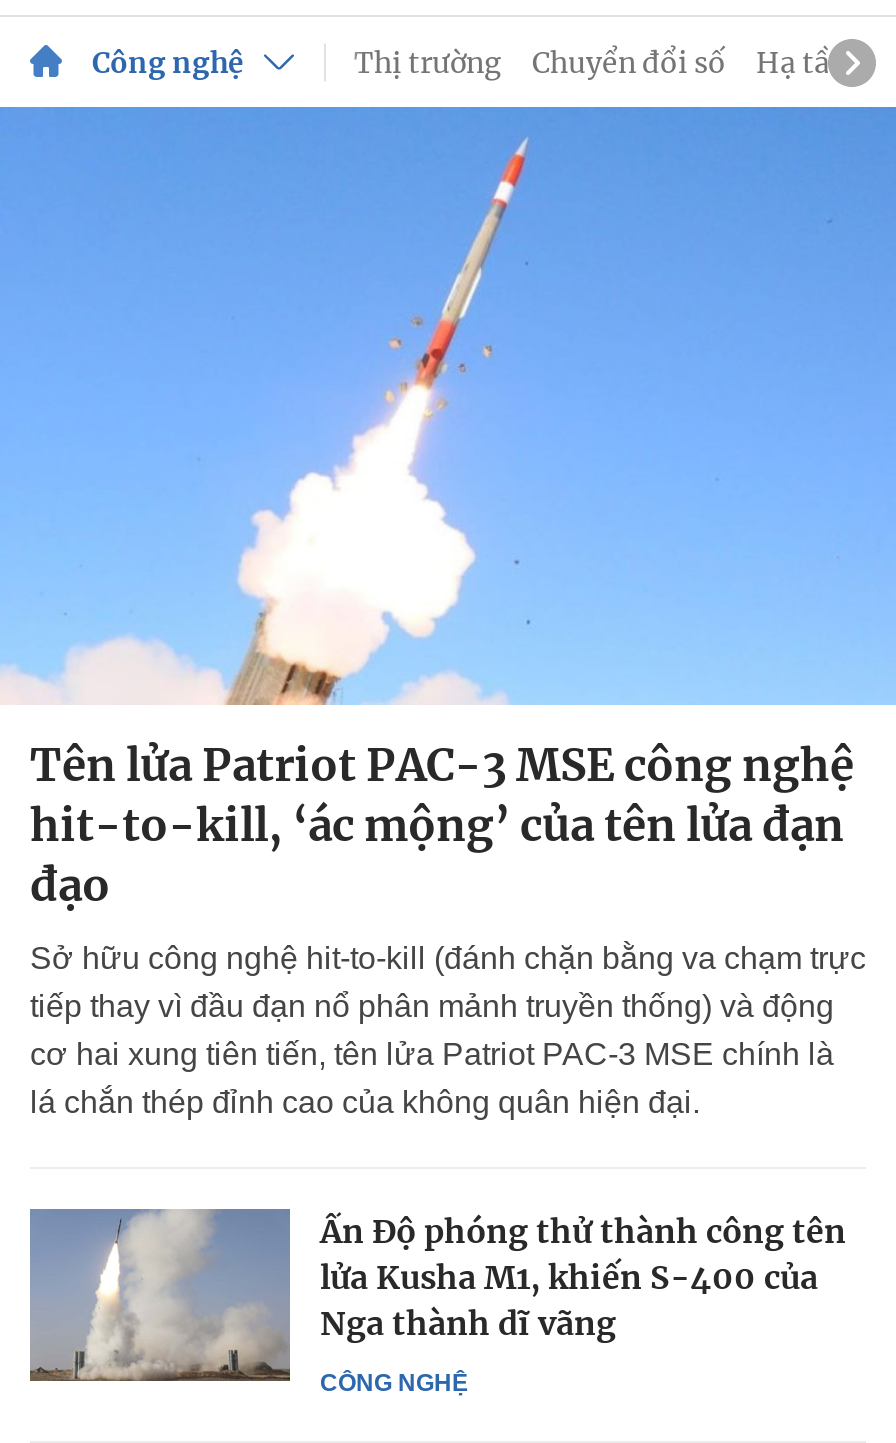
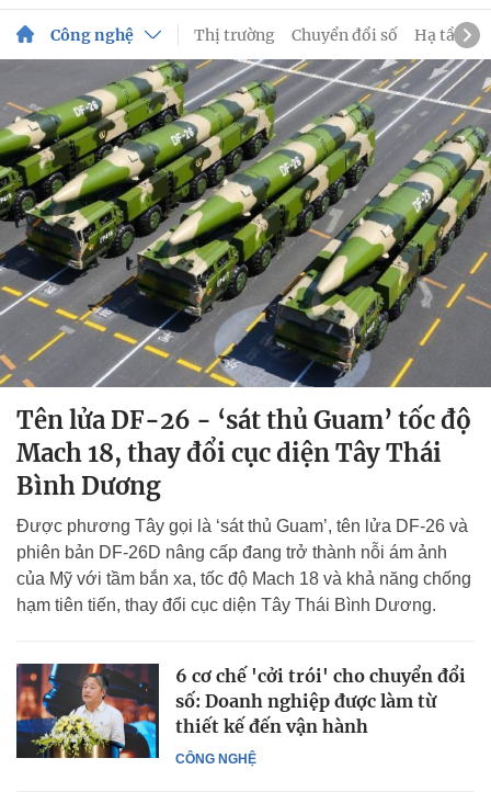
- [image]
- Tên lửa Patriot PAC-3 MSE công nghệ
- hit-to-kill, ‘ác mộng’ của tên lửa đạn
- đạo
+ [image]
+ Tên lửa DF-26 - ‘sát thủ Guam’ tốc độ
+ Mach 18, thay đổi cục diện Tây Thái
+ Bình Dương

- Sở hữu công nghệ hit-to-kill (đánh chặn bằng va chạm trực
- tiếp thay vì đầu đạn nổ phân mảnh truyền thống) và động
- cơ hai xung tiên tiến, tên lửa Patriot PAC-3 MSE chính là
- lá chắn thép đỉnh cao của không quân hiện đại.
+ Được phương Tây gọi là ‘sát thủ Guam’, tên lửa DF-26 và
+ phiên bản DF-26D nâng cấp đang trở thành nỗi ám ảnh
+ của Mỹ với tầm bắn xa, tốc độ Mach 18 và khả năng chống
+ hạm tiên tiến, thay đổi cục diện Tây Thái Bình Dương.

- [image]
- Ấn Độ phóng thử thành công tên
- lửa Kusha M1, khiến S-400 của
- Nga thành dĩ vãng
+ [image]
+ 6 cơ chế 'cởi trói' cho chuyển đổi
+ số: Doanh nghiệp được làm từ
+ thiết kế đến vận hành
